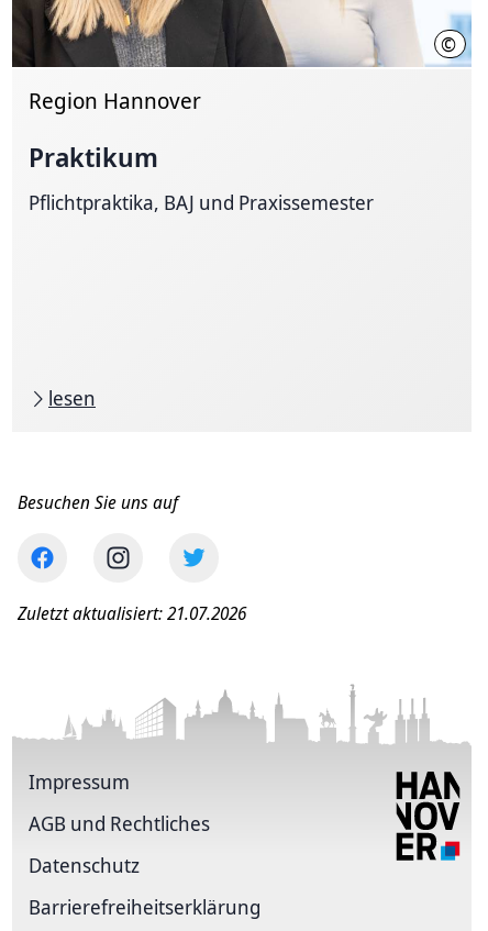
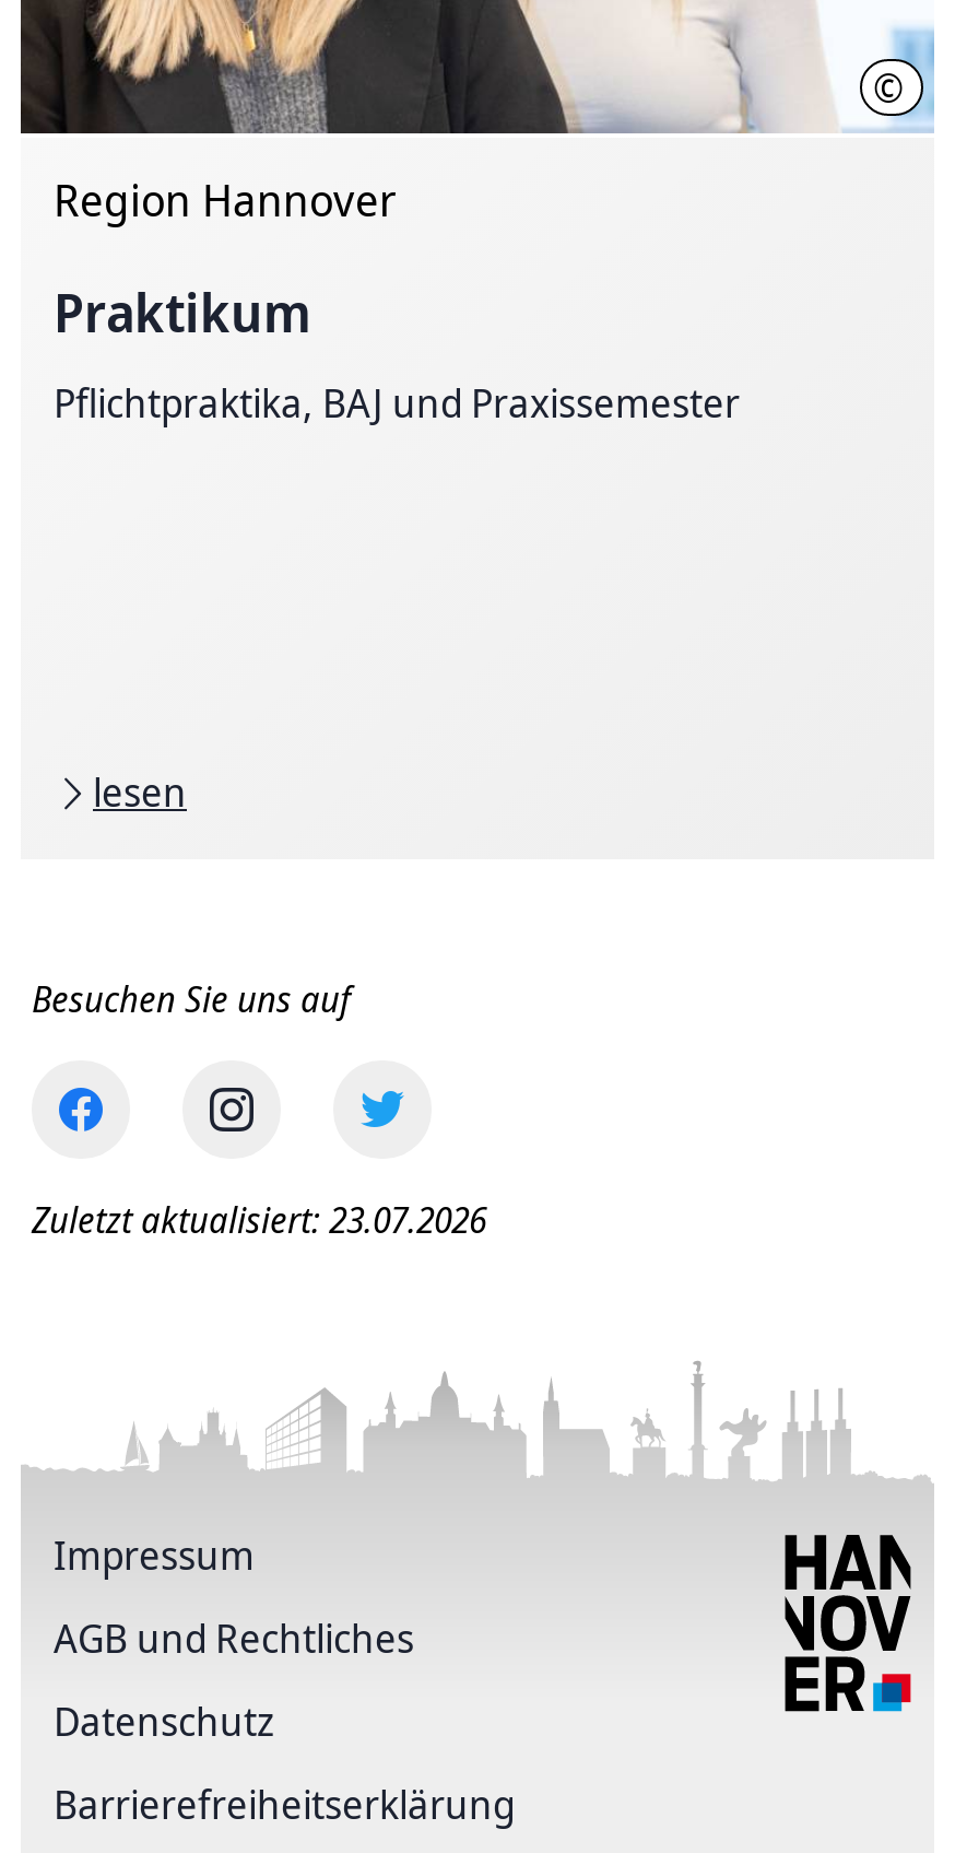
- Zuletzt aktualisiert: 21.07.2026
+ Zuletzt aktualisiert: 23.07.2026
